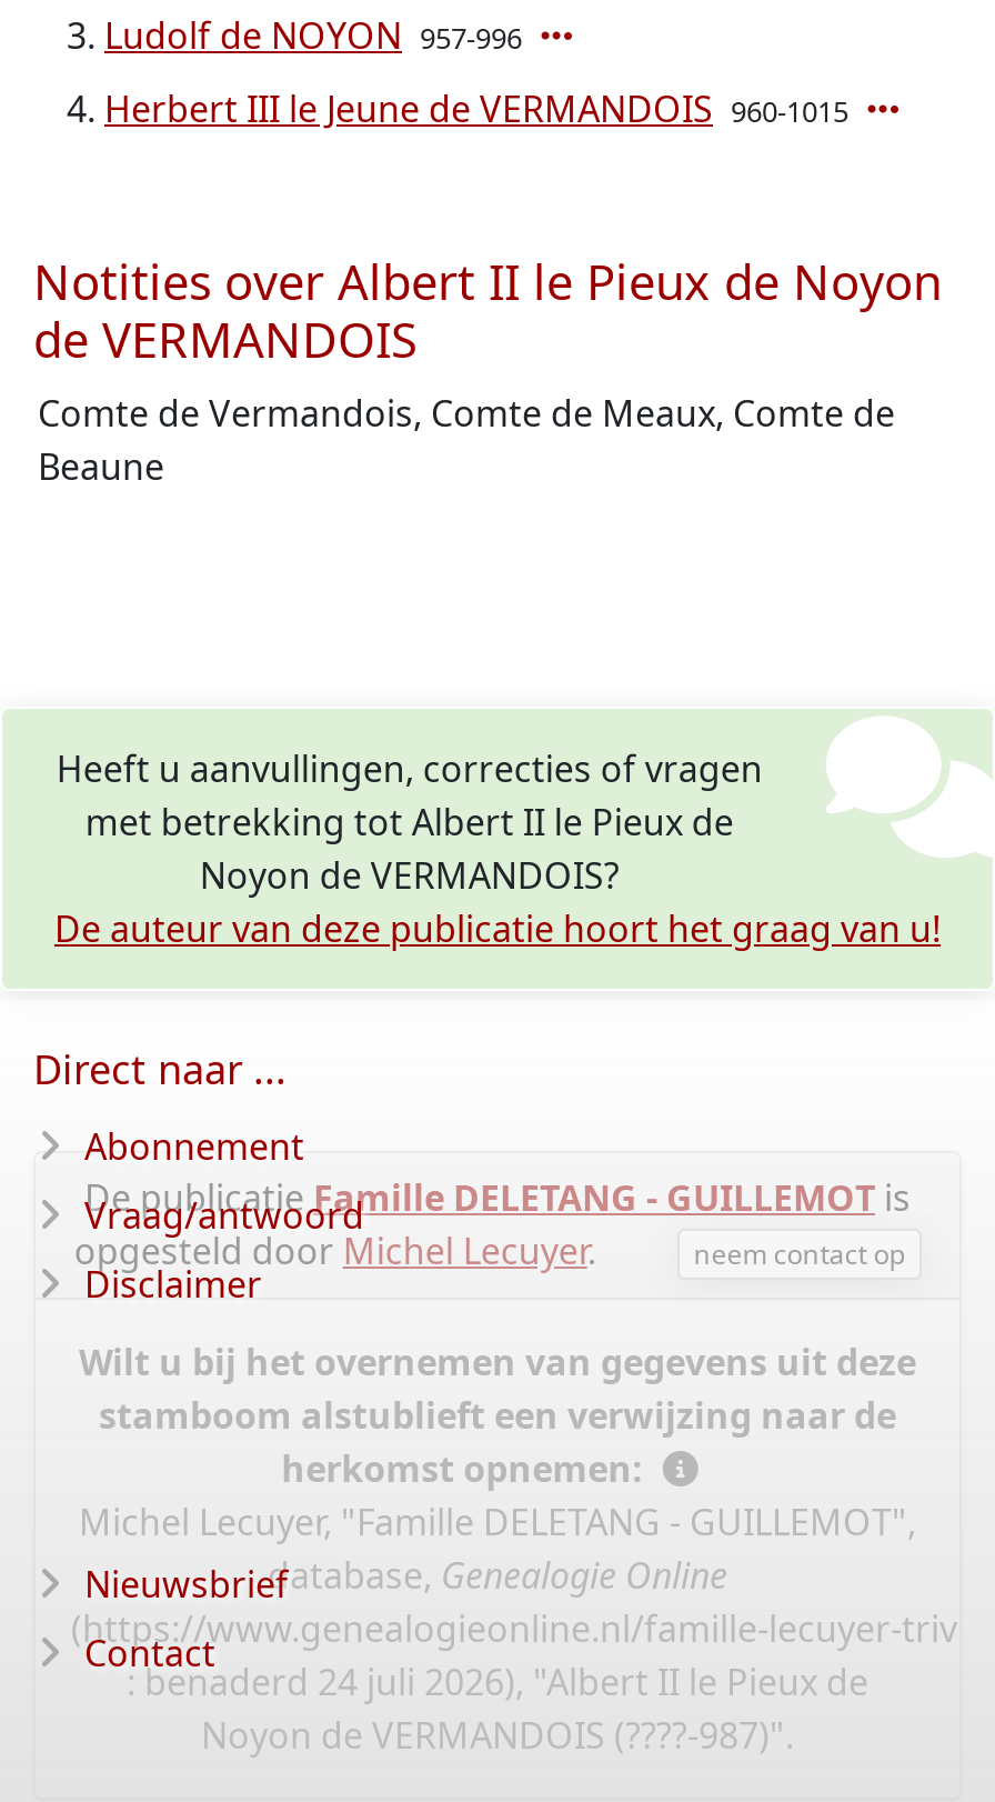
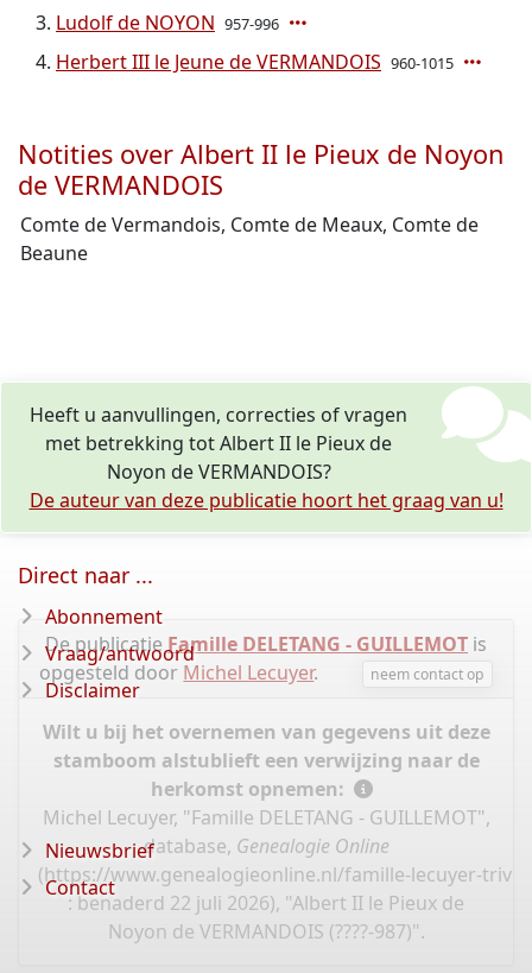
- : benaderd 24 juli 2026), "Albert II le Pieux de
+ : benaderd 22 juli 2026), "Albert II le Pieux de
